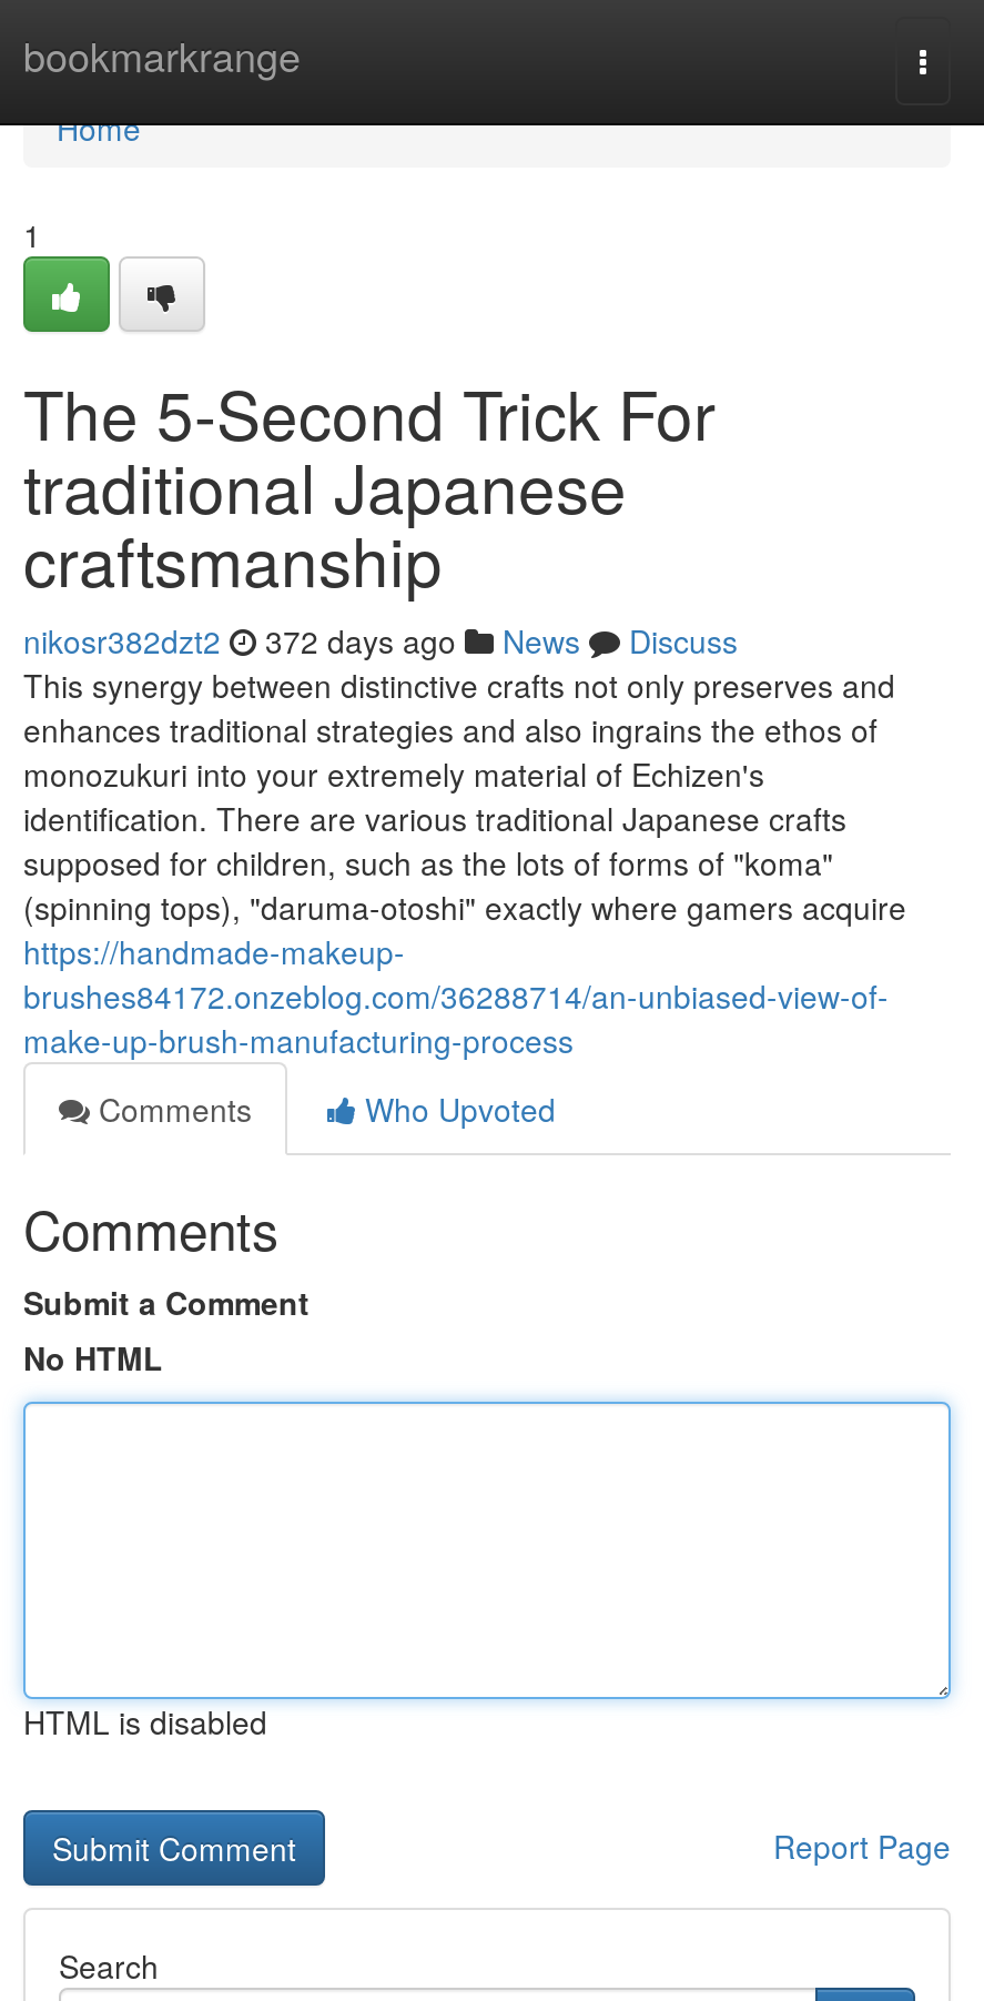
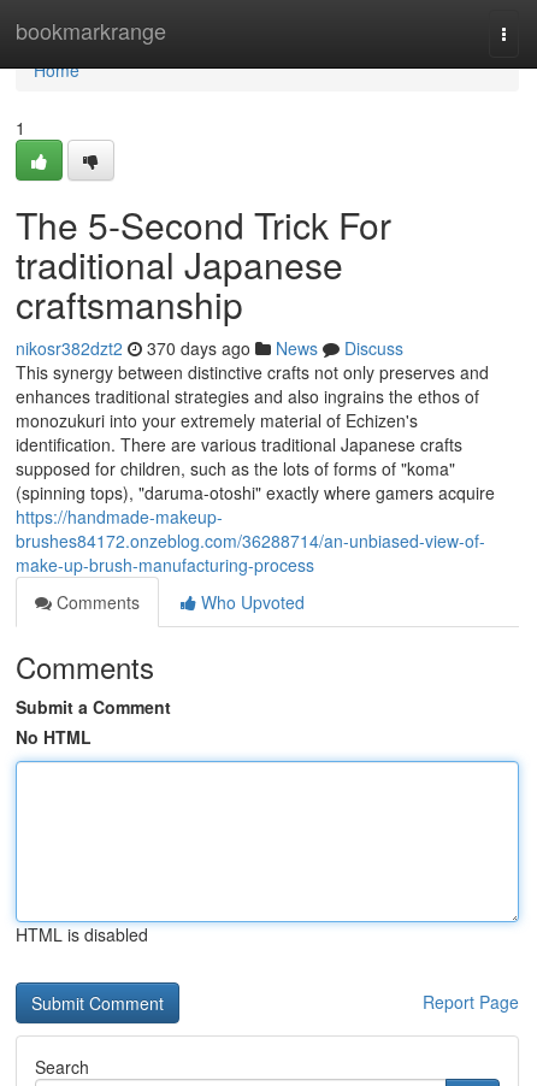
- nikosr382dzt2 372 days ago News Discuss
+ nikosr382dzt2 370 days ago News Discuss
